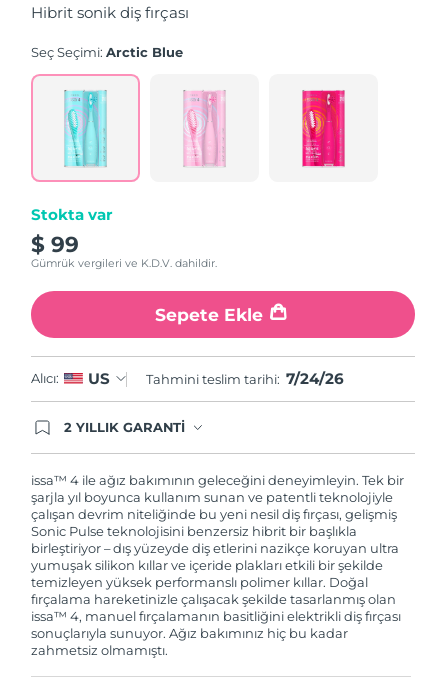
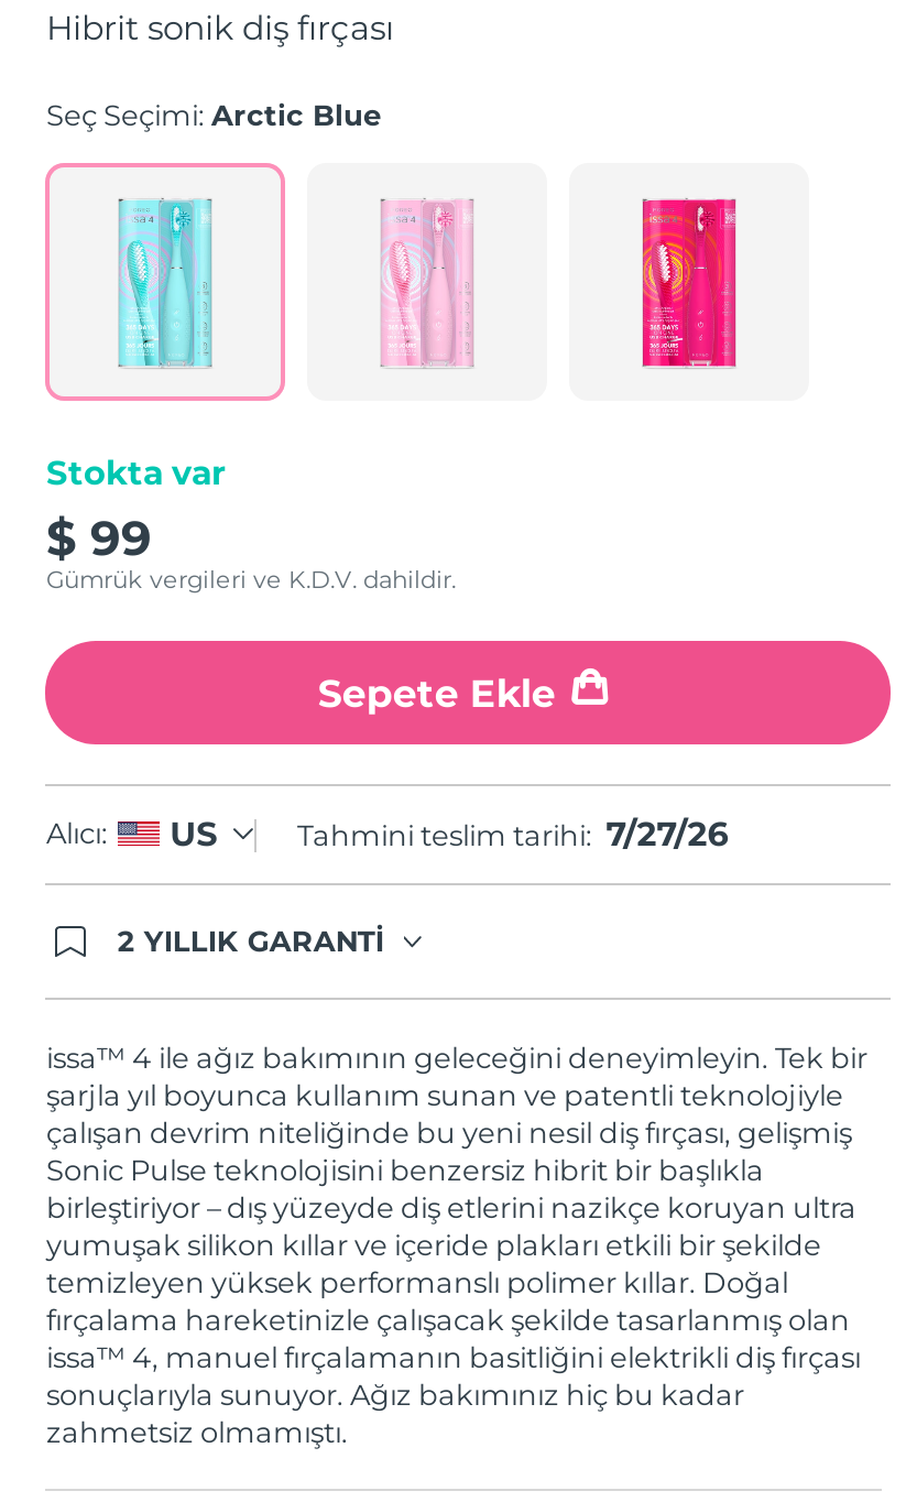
- Tahmini teslim tarihi: 7/24/26
+ Tahmini teslim tarihi: 7/27/26
